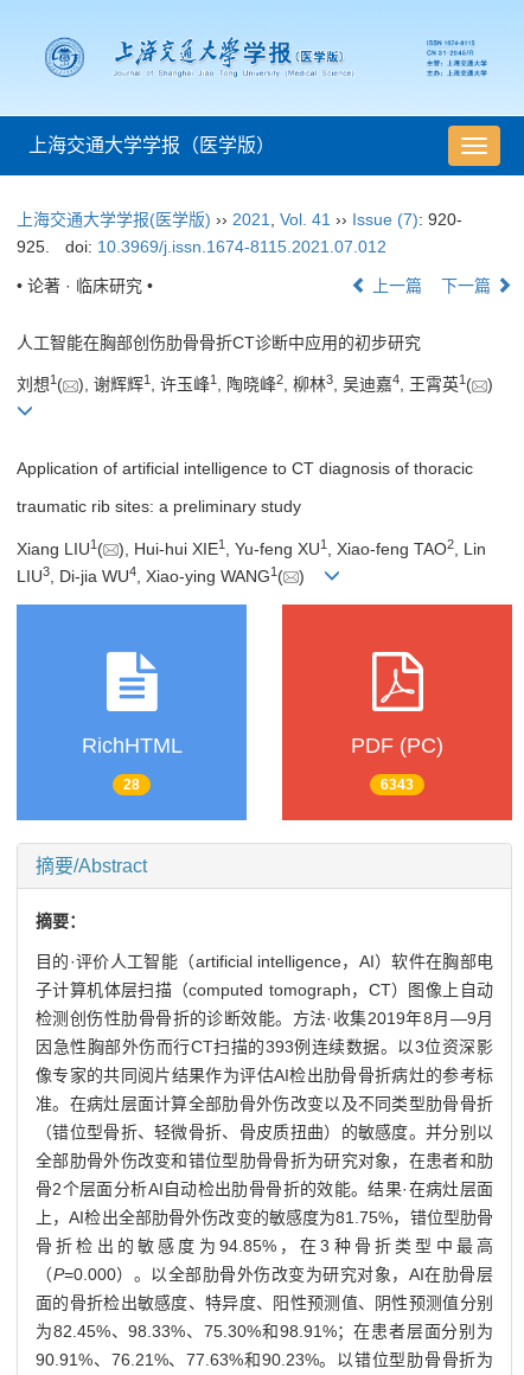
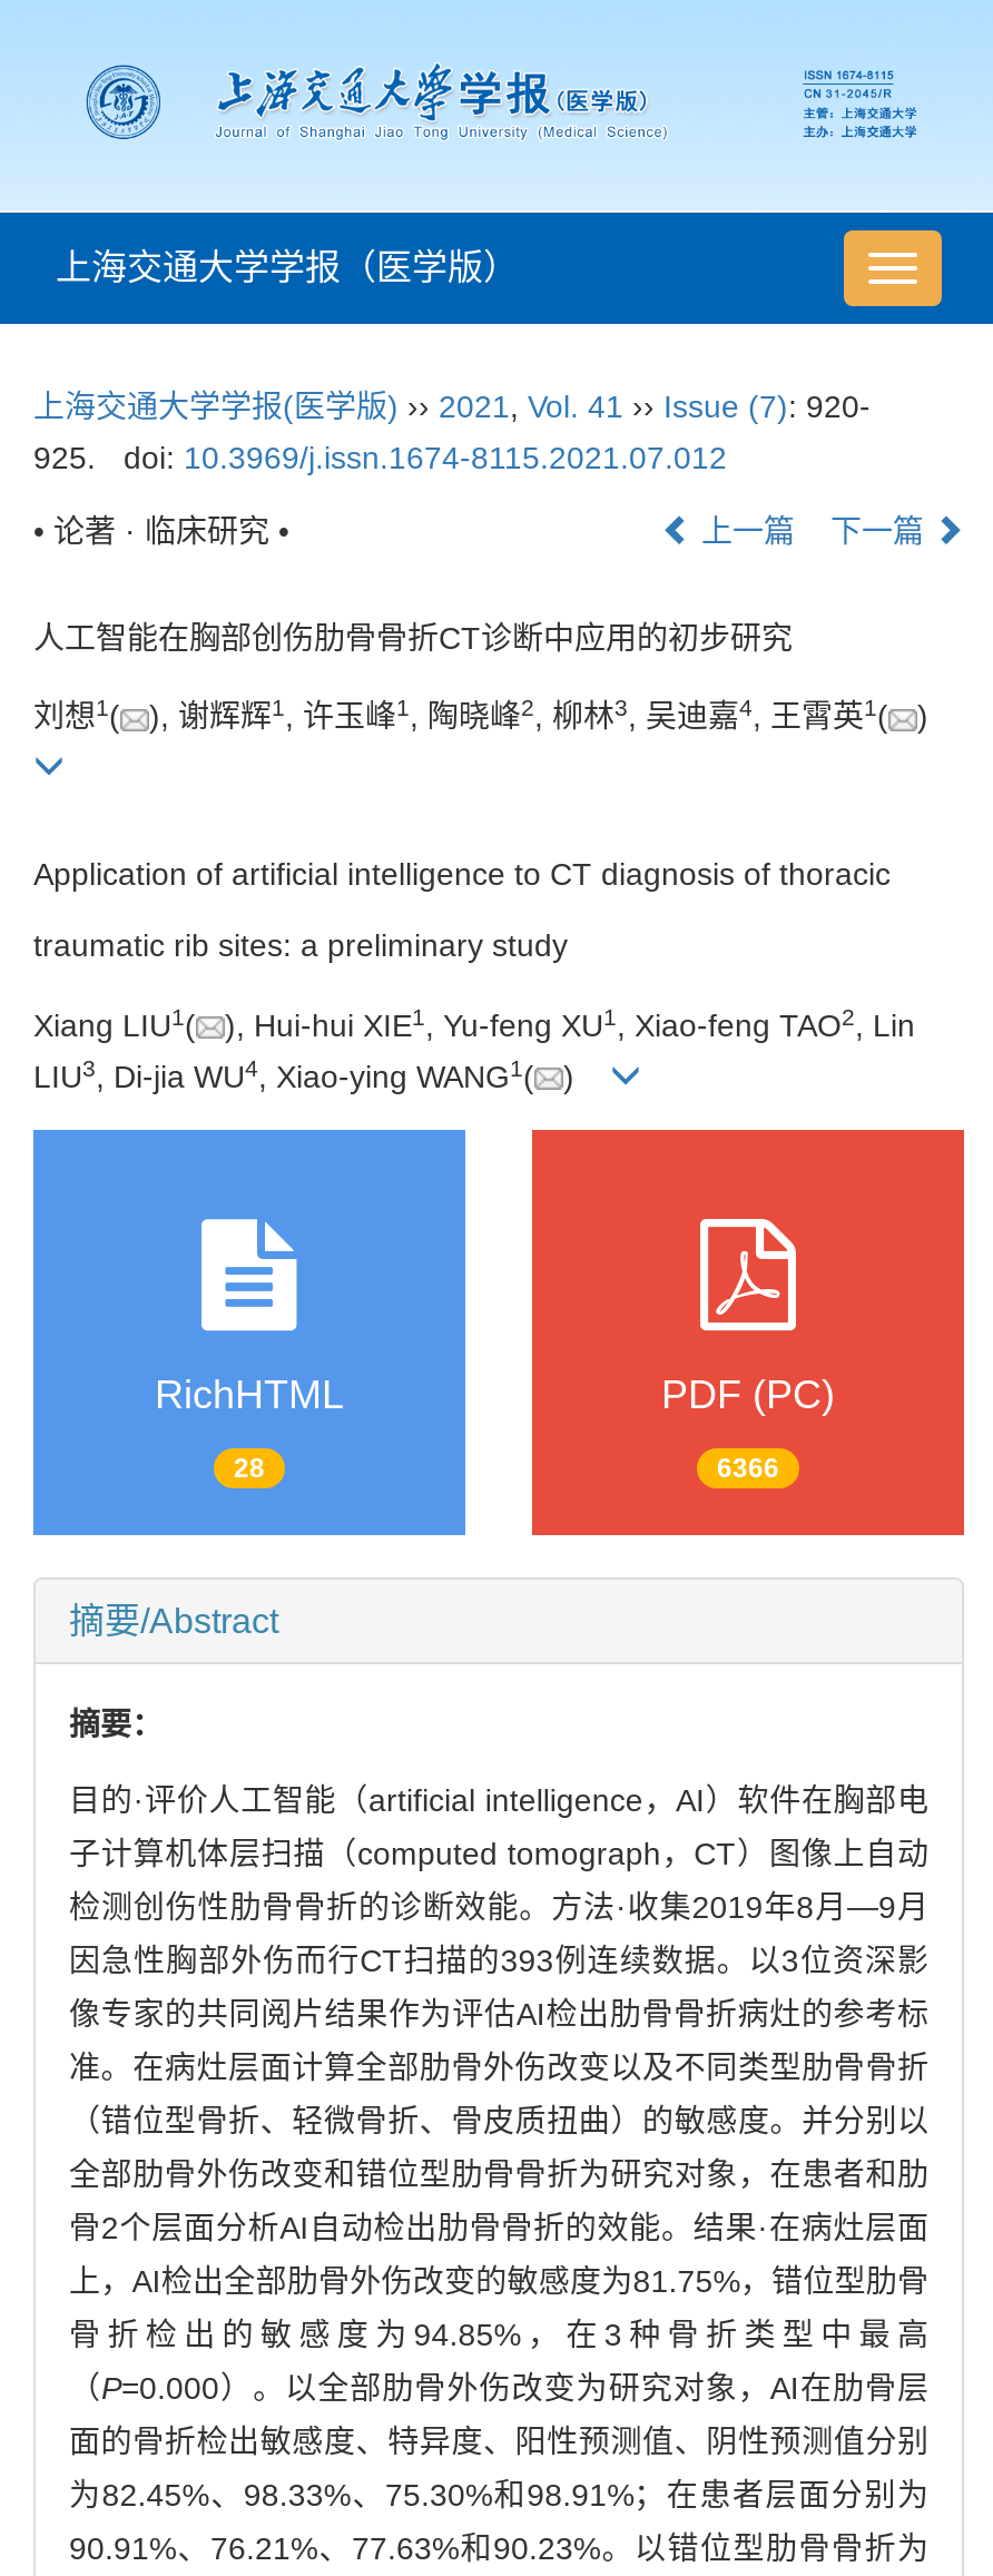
- 6343
+ 6366
